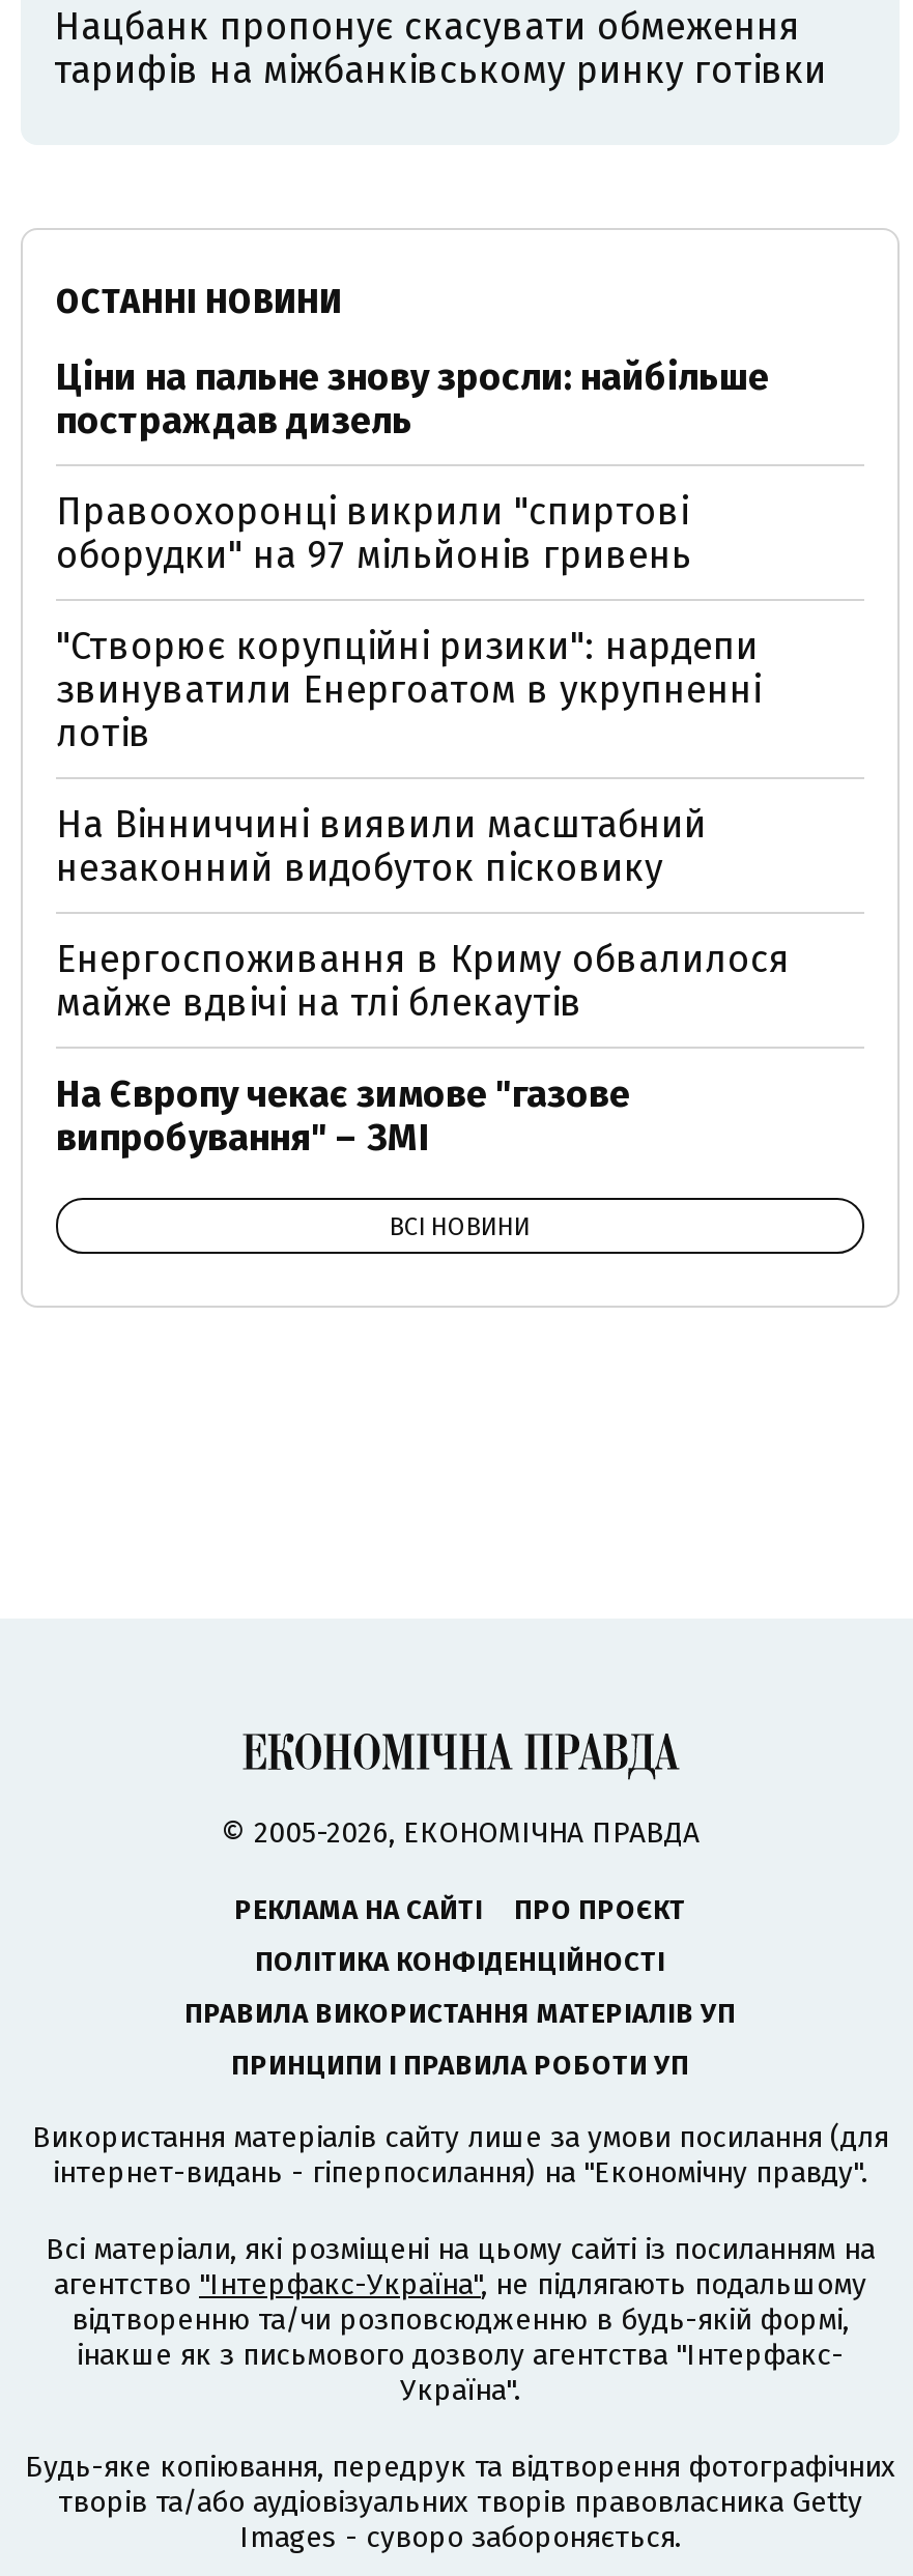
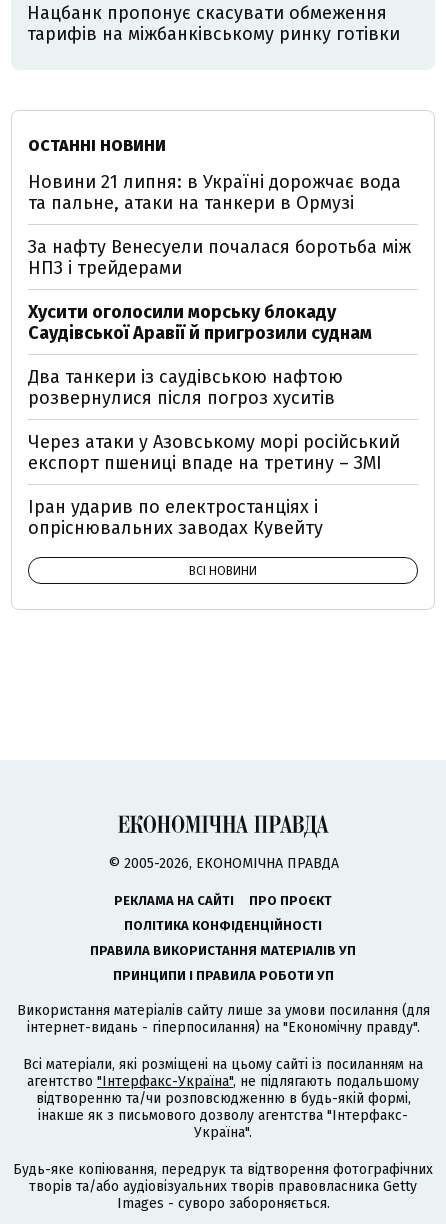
- Ціни на пальне знову зросли: найбільше
- постраждав дизель
+ Новини 21 липня: в Україні дорожчає вода
+ та пальне, атаки на танкери в Ормузі

- Правоохоронці викрили "спиртові
- оборудки" на 97 мільйонів гривень
+ За нафту Венесуели почалася боротьба між
+ НПЗ і трейдерами

- "Створює корупційні ризики": нардепи
- звинуватили Енергоатом в укрупненні
- лотів
+ Хусити оголосили морську блокаду
+ Саудівської Аравії й пригрозили суднам

- На Вінниччині виявили масштабний
- незаконний видобуток пісковику
+ Два танкери із саудівською нафтою
+ розвернулися після погроз хуситів

- Енергоспоживання в Криму обвалилося
- майже вдвічі на тлі блекаутів
+ Через атаки у Азовському морі російський
+ експорт пшениці впаде на третину – ЗМІ

- На Європу чекає зимове "газове
- випробування" – ЗМІ
+ Іран ударив по електростанціях і
+ опріснювальних заводах Кувейту
